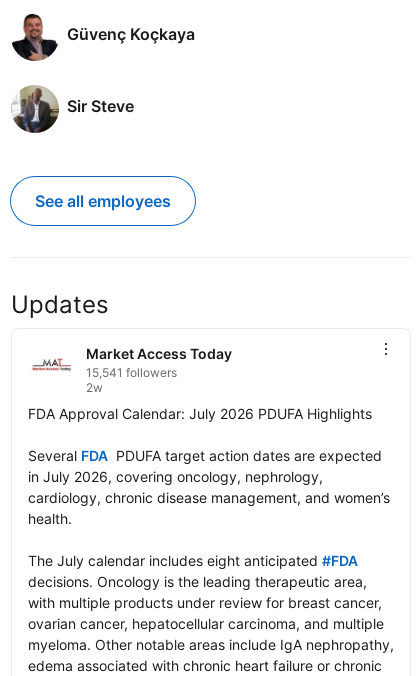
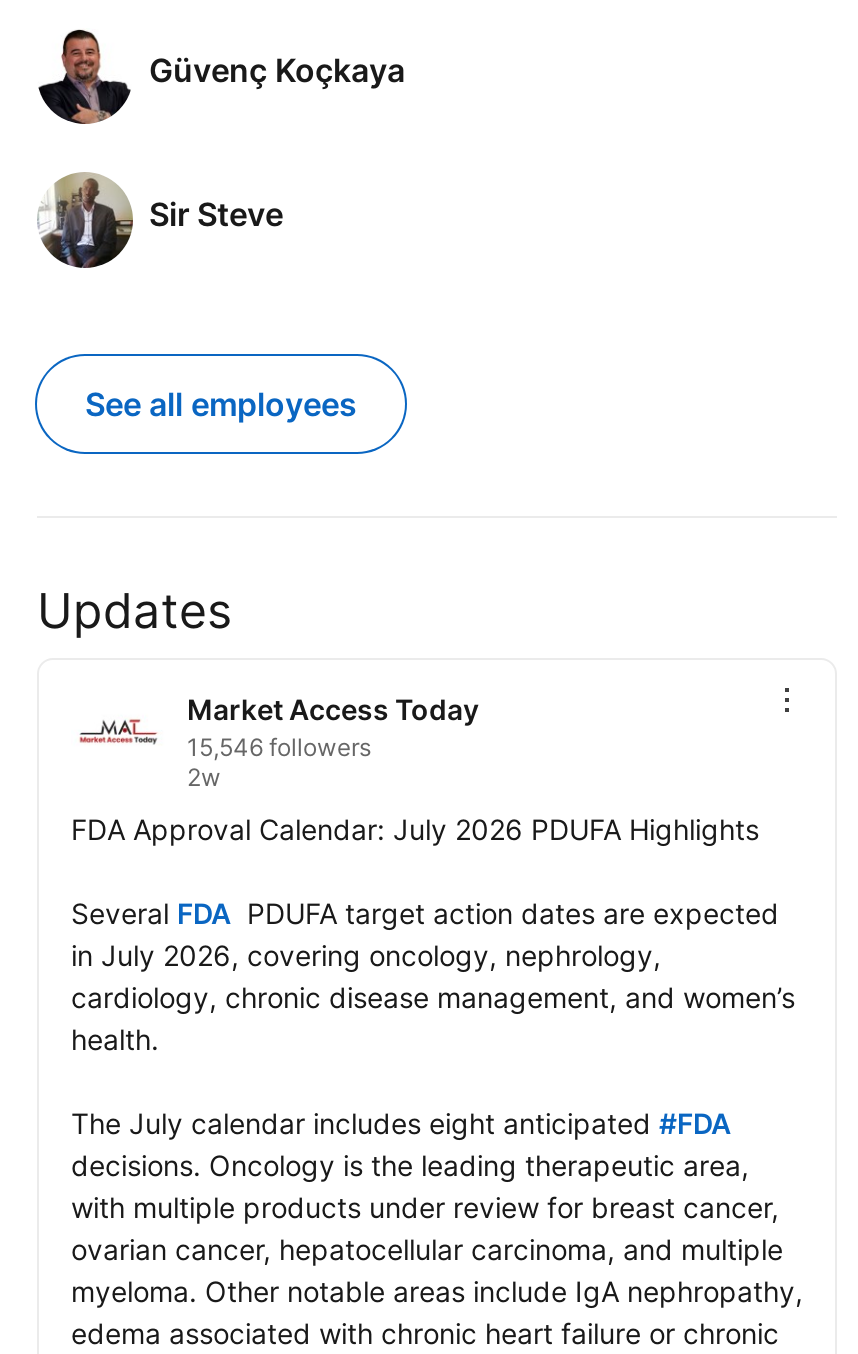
- 15,541 followers
+ 15,546 followers
